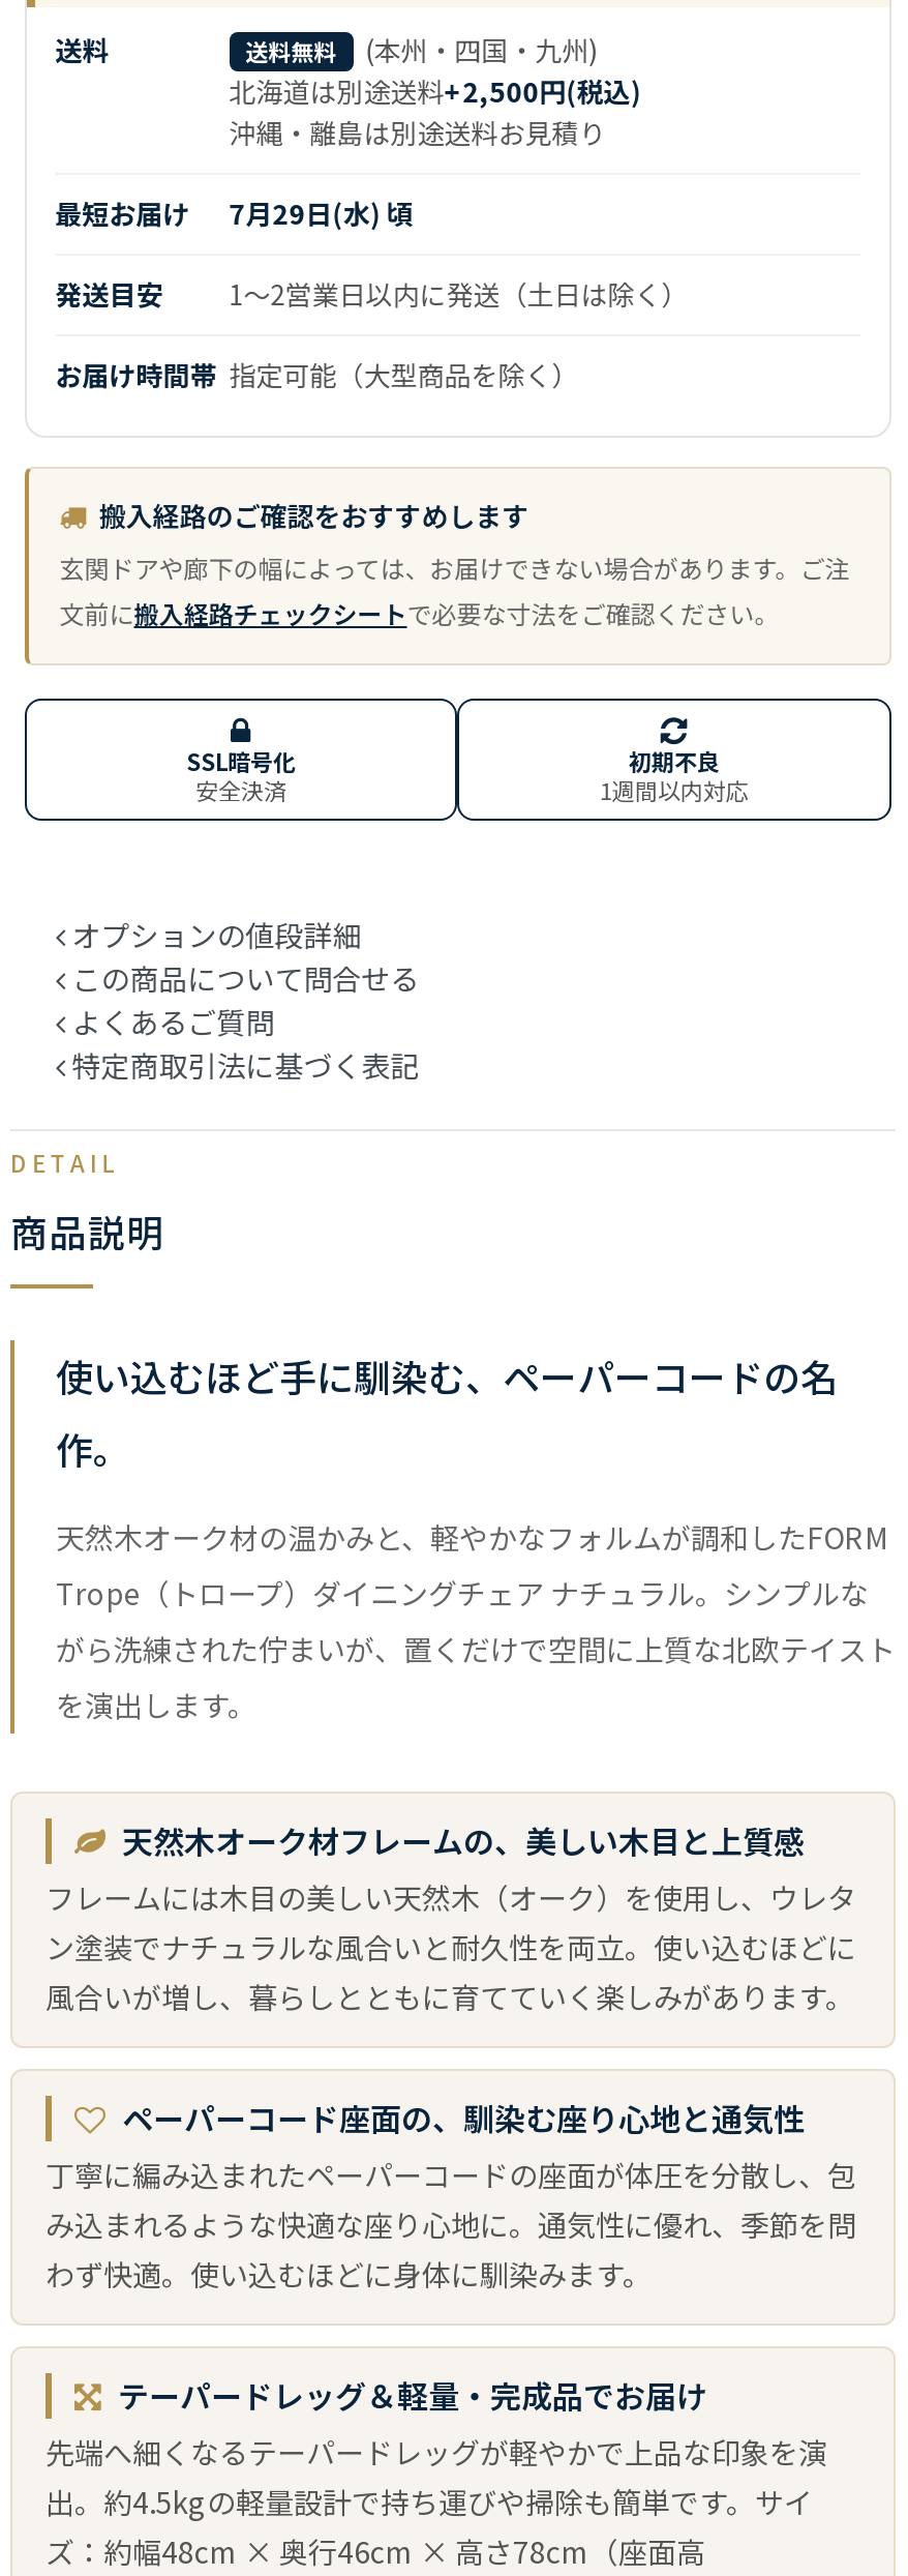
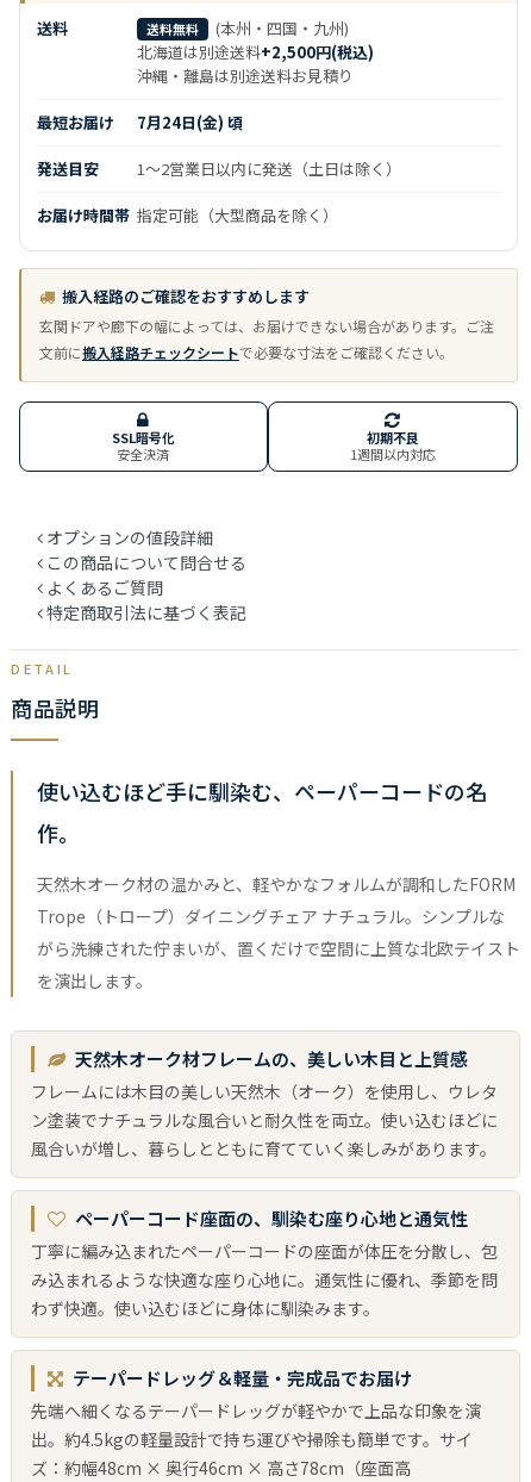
- 最短お届け 7月29日(水) 頃
+ 最短お届け 7月24日(金) 頃
